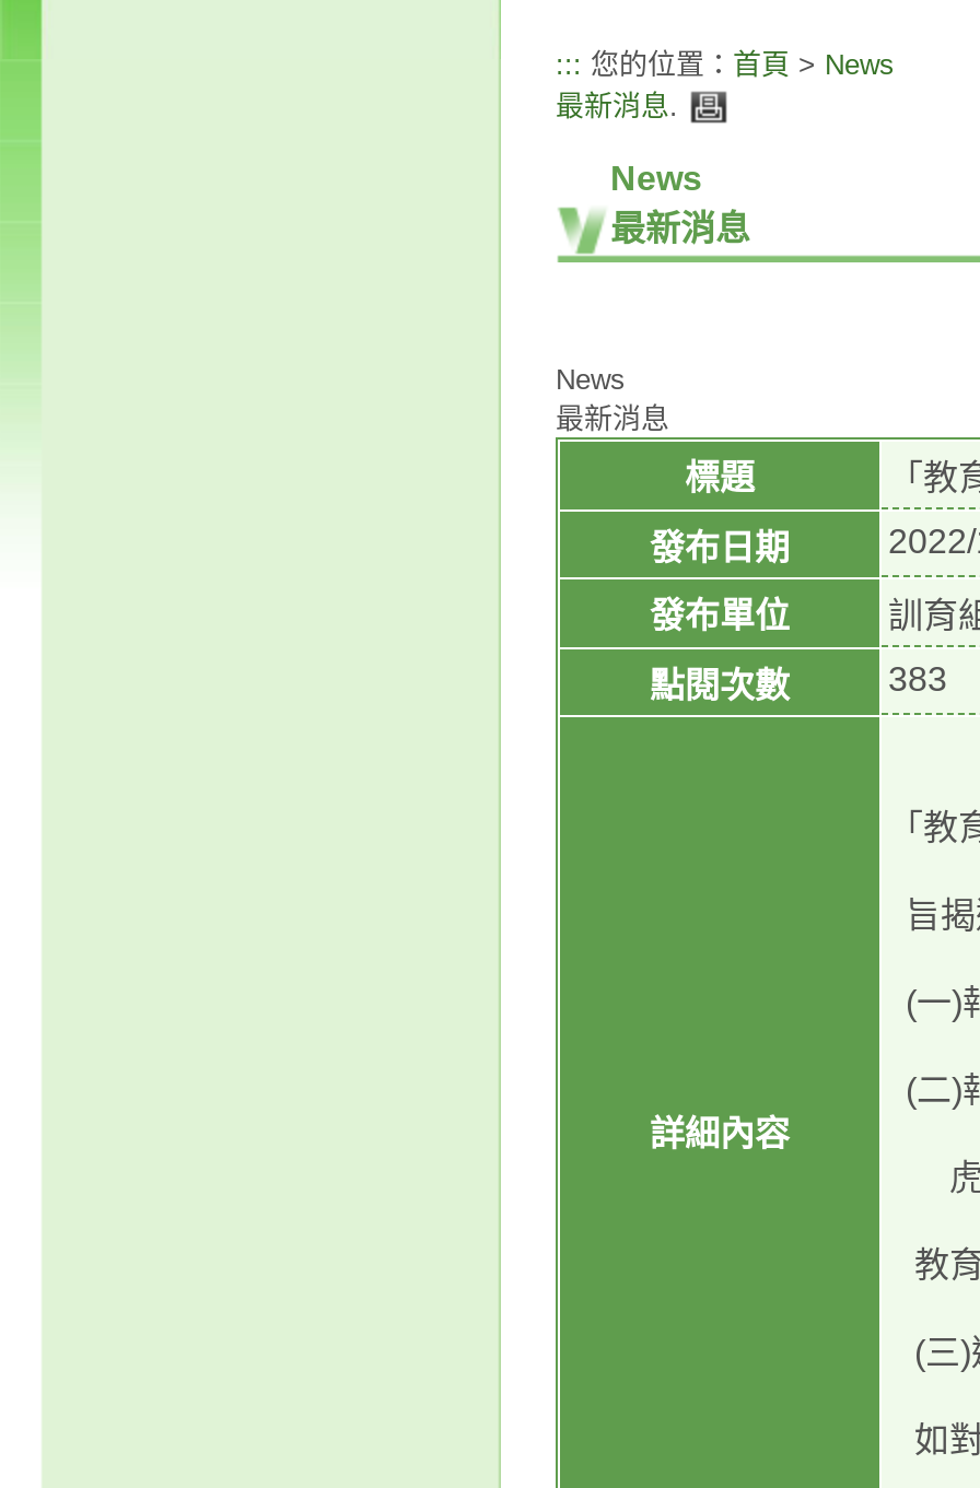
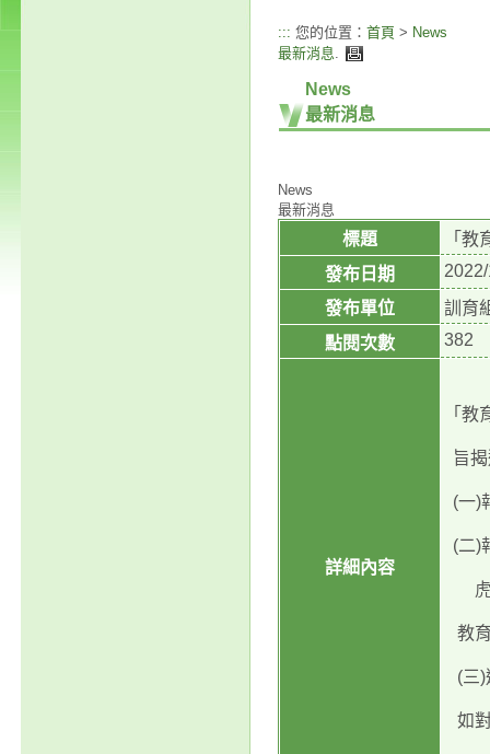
- 383
+ 382
